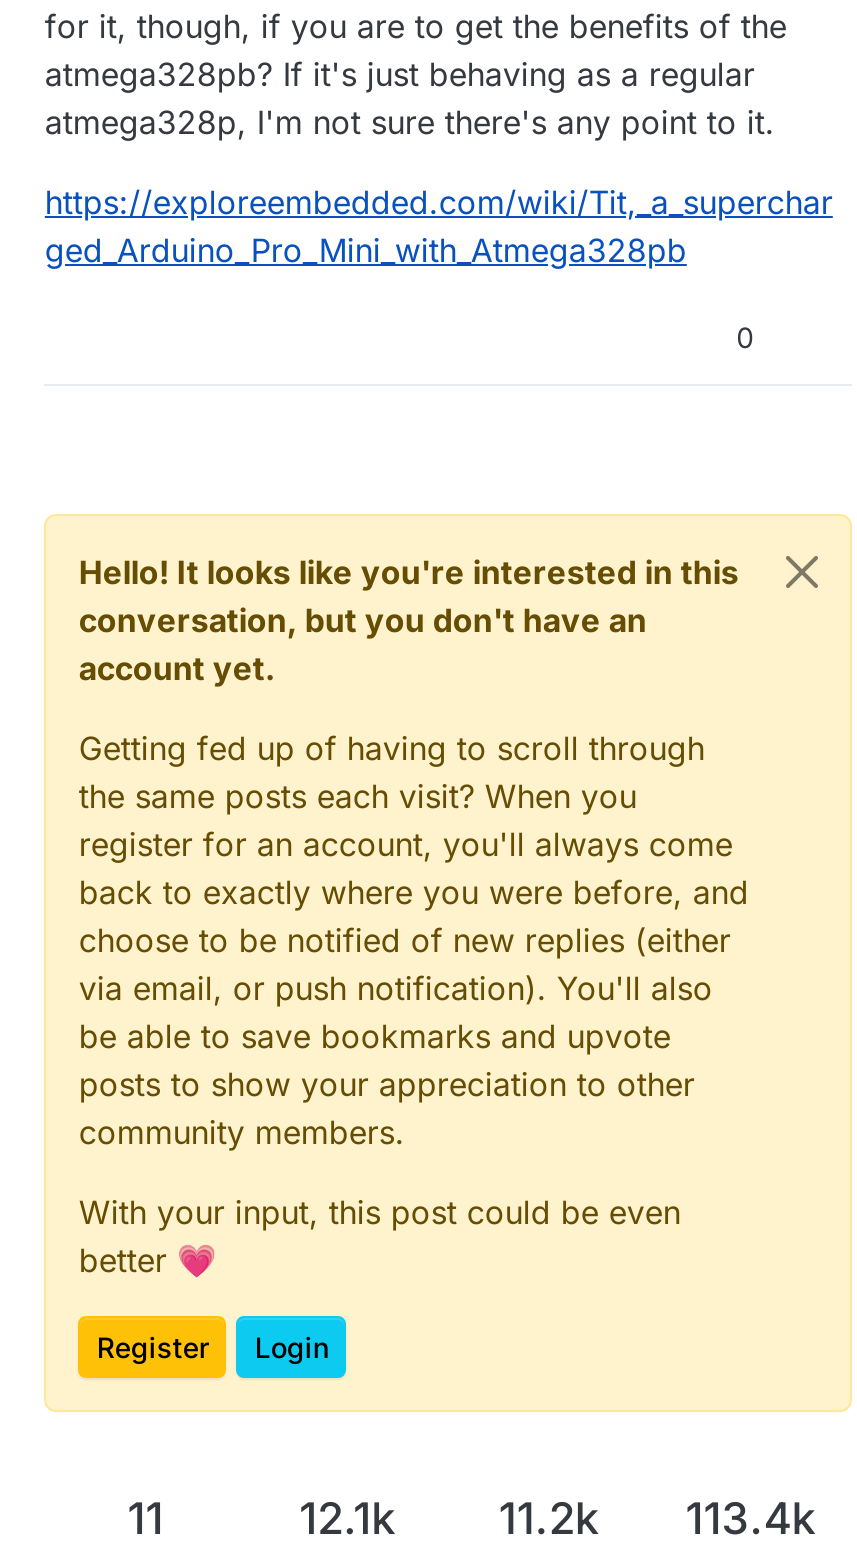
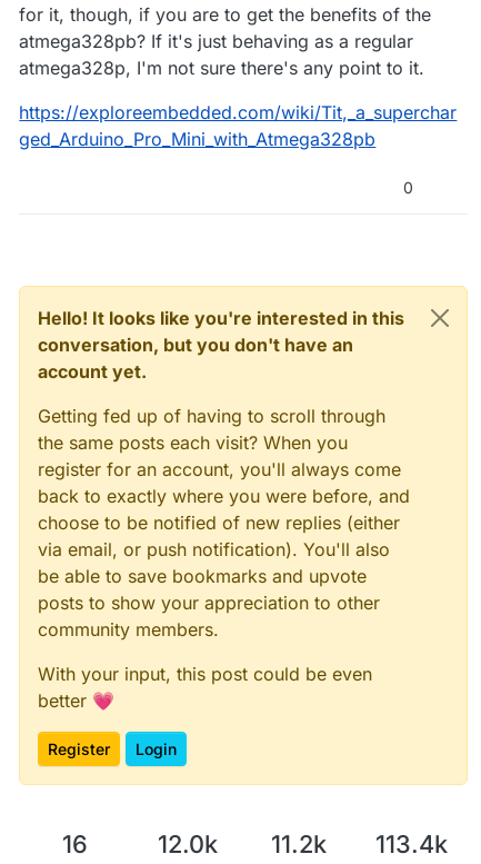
- 11
+ 16

- 12.1k 11.2k 113.4k
+ 12.0k 11.2k 113.4k
